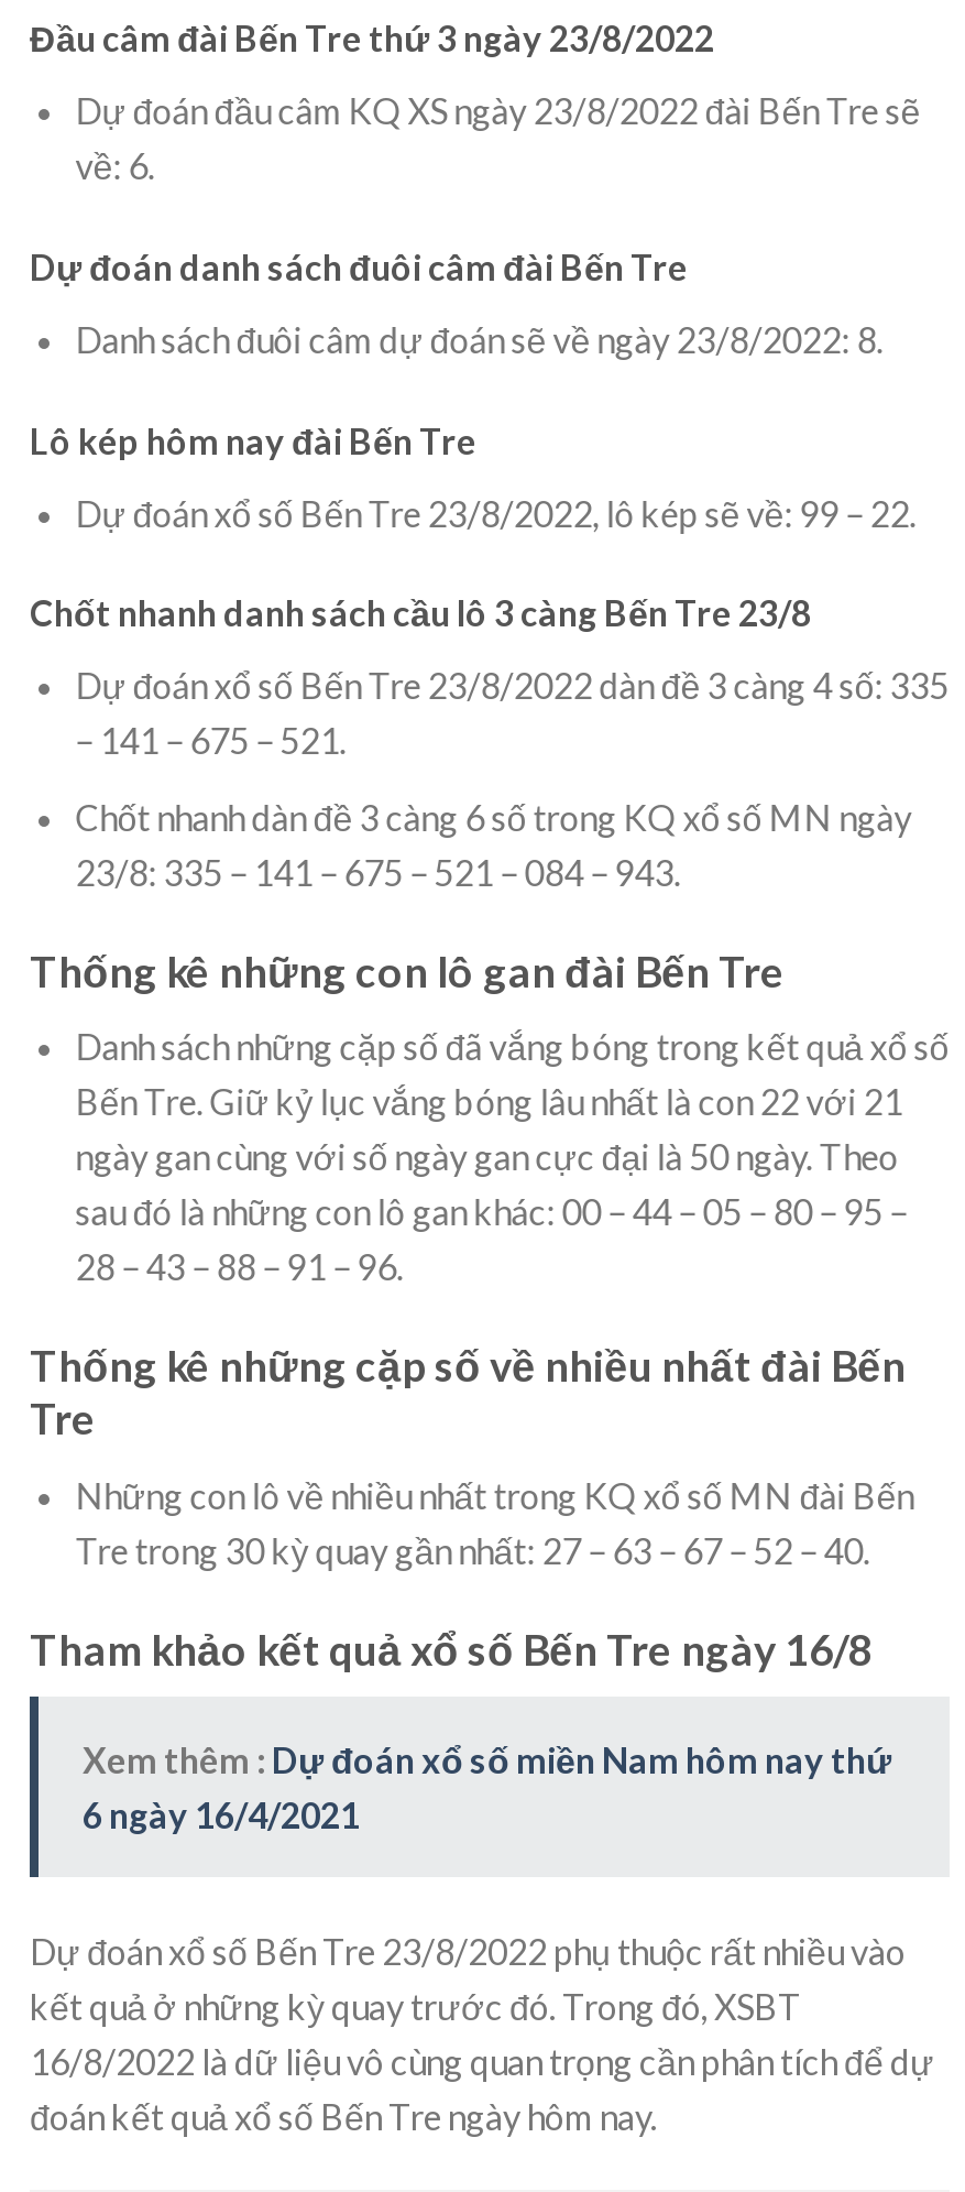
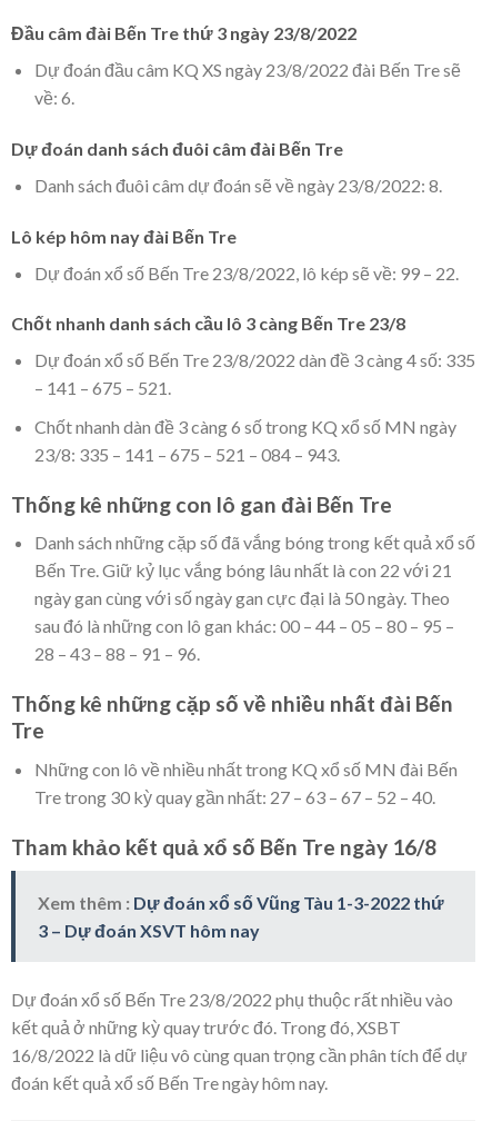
- Xem thêm : Dự đoán xổ số miền Nam hôm nay thứ
- 6 ngày 16/4/2021
+ Xem thêm : Dự đoán xổ số Vũng Tàu 1-3-2022 thứ
+ 3 – Dự đoán XSVT hôm nay
